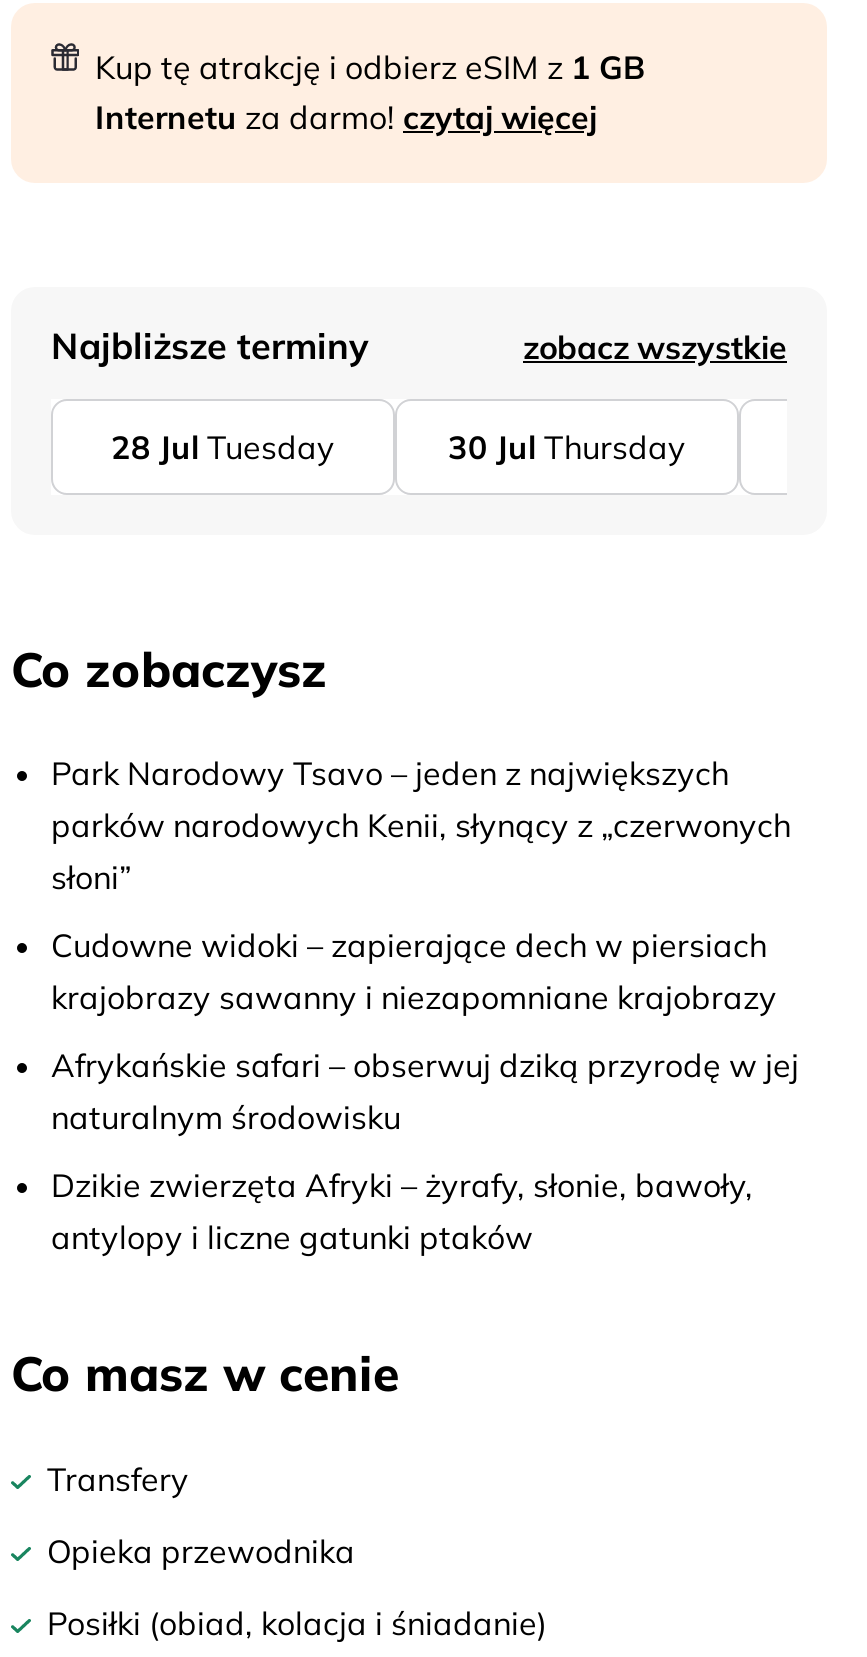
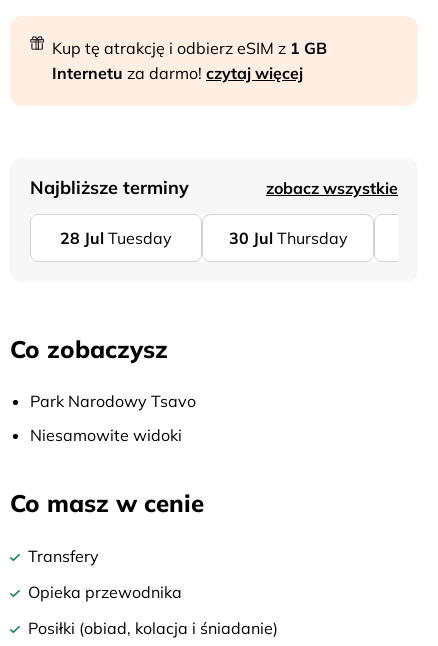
- Park Narodowy Tsavo – jeden z największych
- parków narodowych Kenii, słynący z „czerwonych
- słoni”
- Cudowne widoki – zapierające dech w piersiach
- krajobrazy sawanny i niezapomniane krajobrazy
- Afrykańskie safari – obserwuj dziką przyrodę w jej
- naturalnym środowisku
- Dzikie zwierzęta Afryki – żyrafy, słonie, bawoły,
- antylopy i liczne gatunki ptaków
+ Park Narodowy Tsavo
+ Niesamowite widoki
